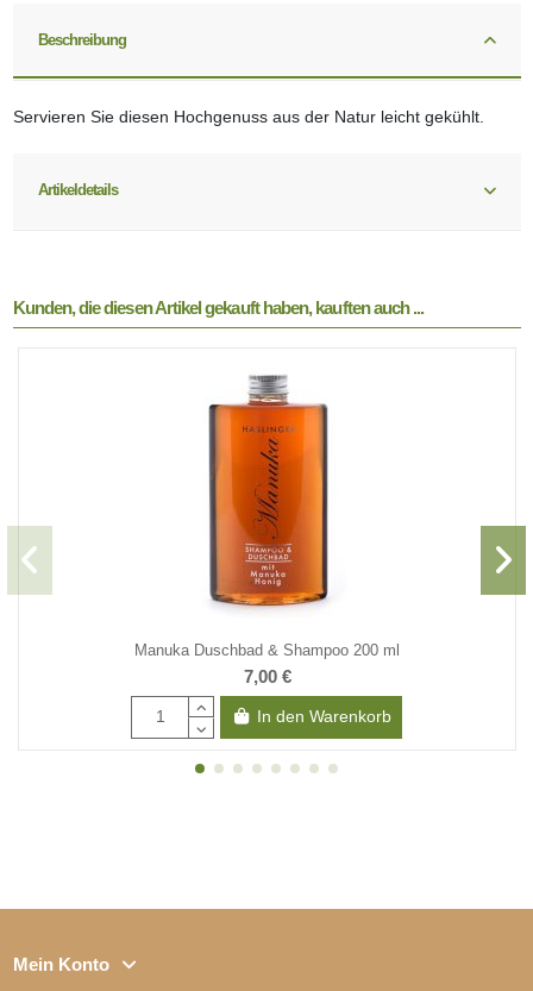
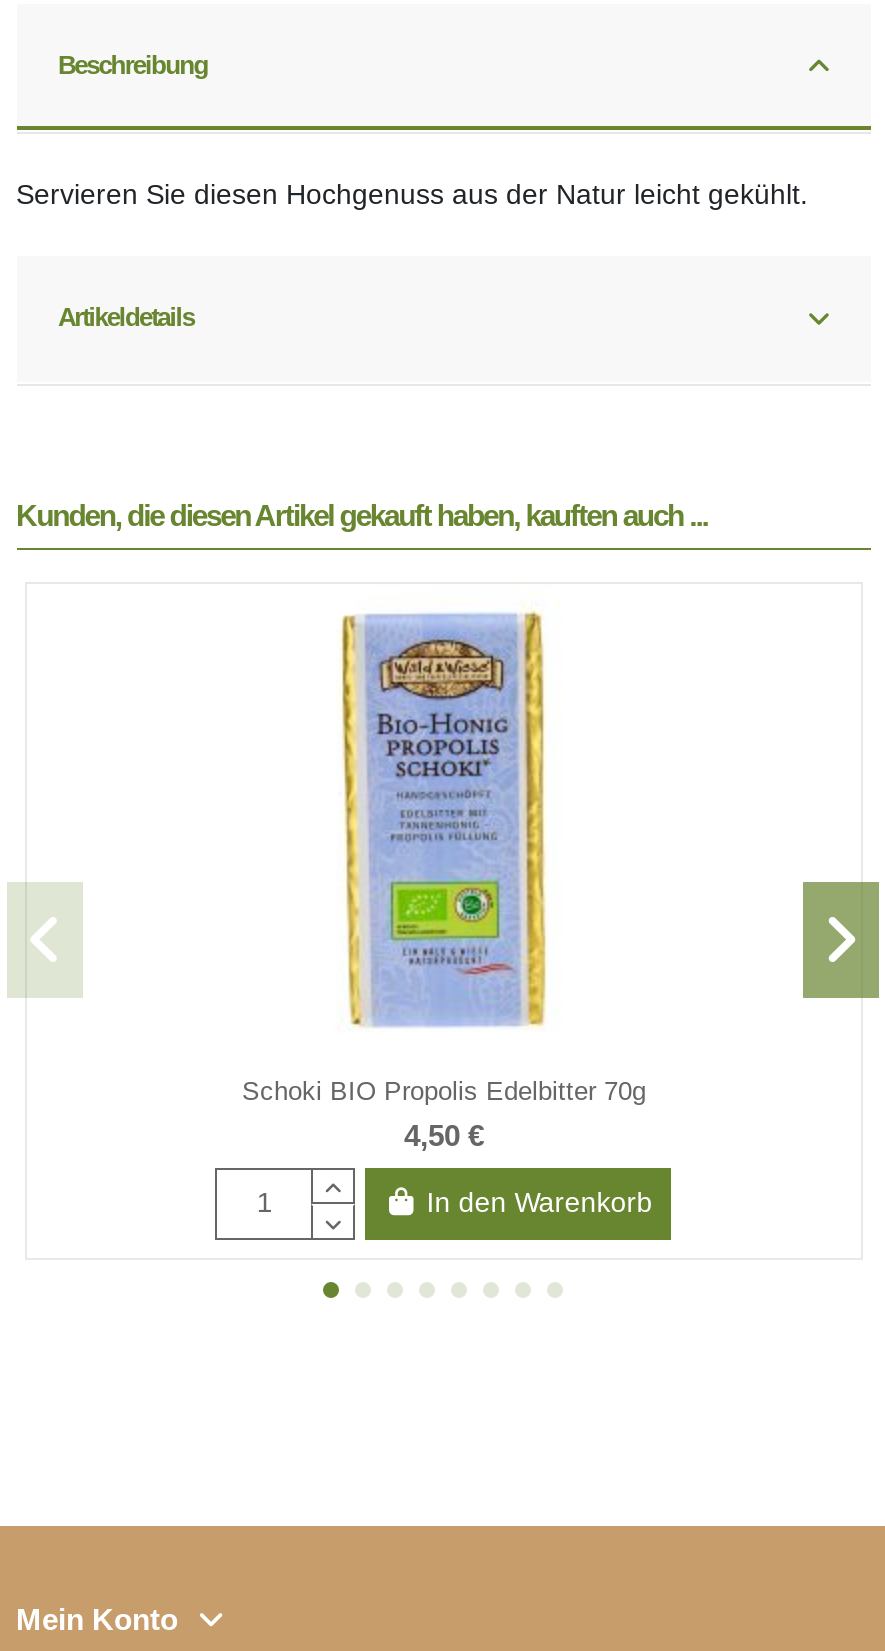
- [image]
- Manuka Duschbad & Shampoo 200 ml
- 7,00 €
+ [image]
+ Schoki BIO Propolis Edelbitter 70g
+ 4,50 €
